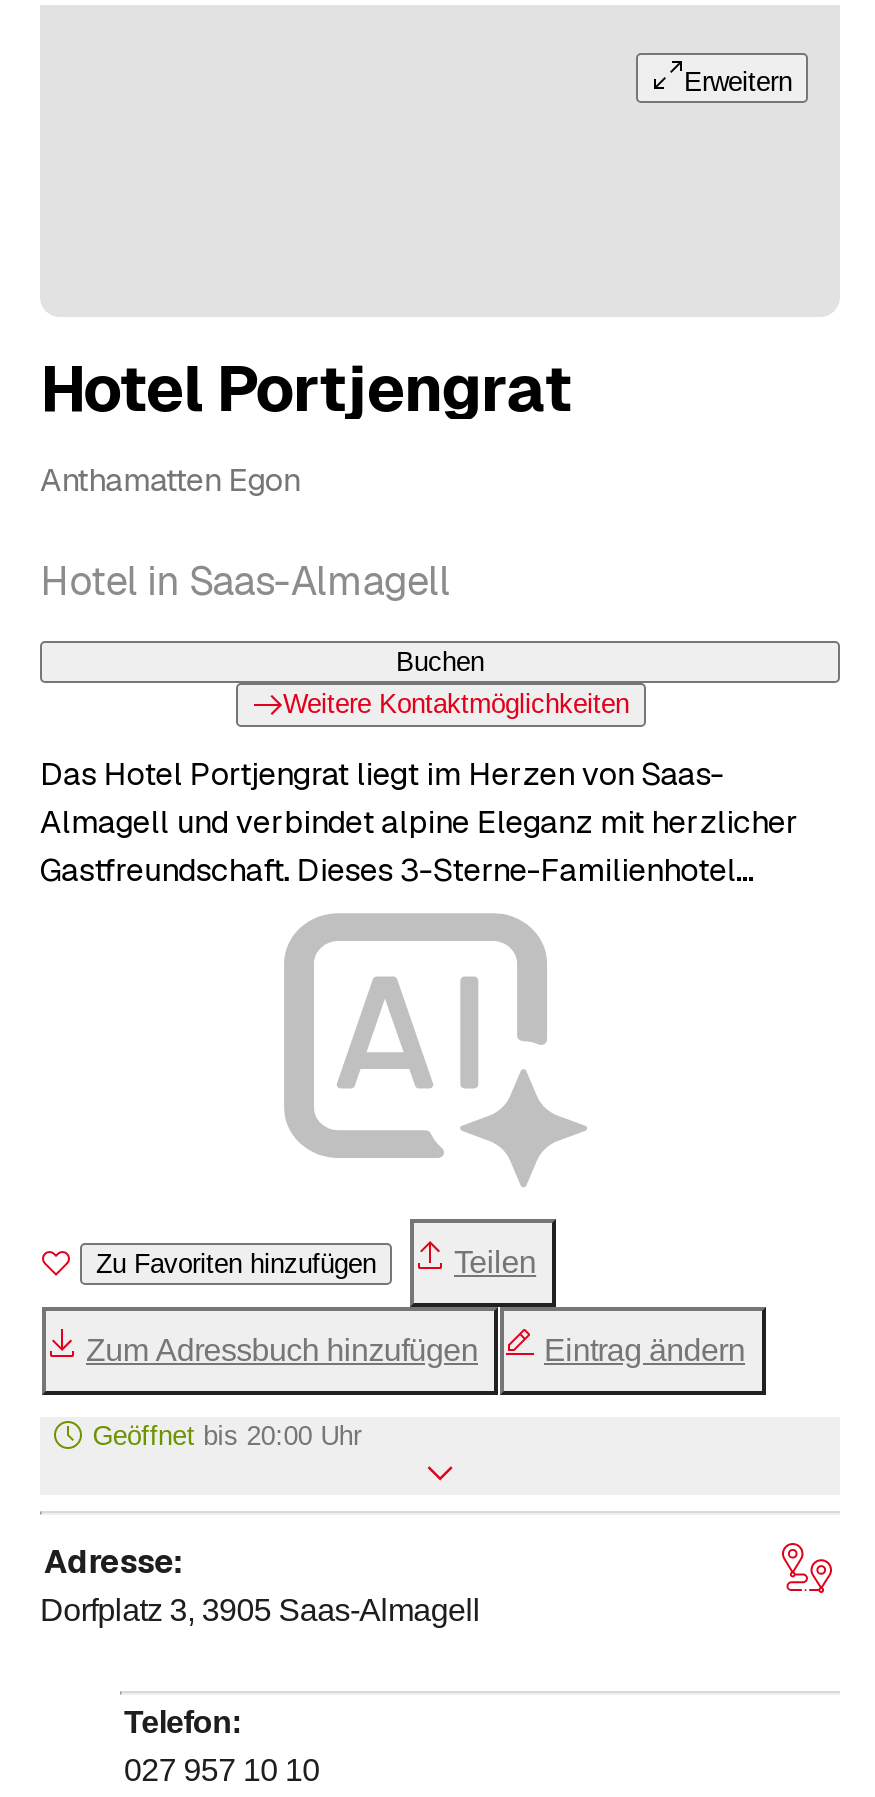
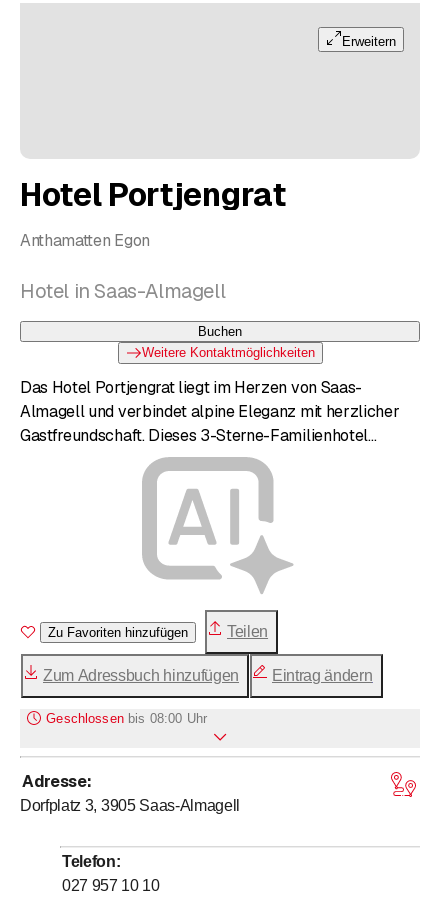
- Geöffnet bis 20:00 Uhr
+ Geschlossen bis 08:00 Uhr
